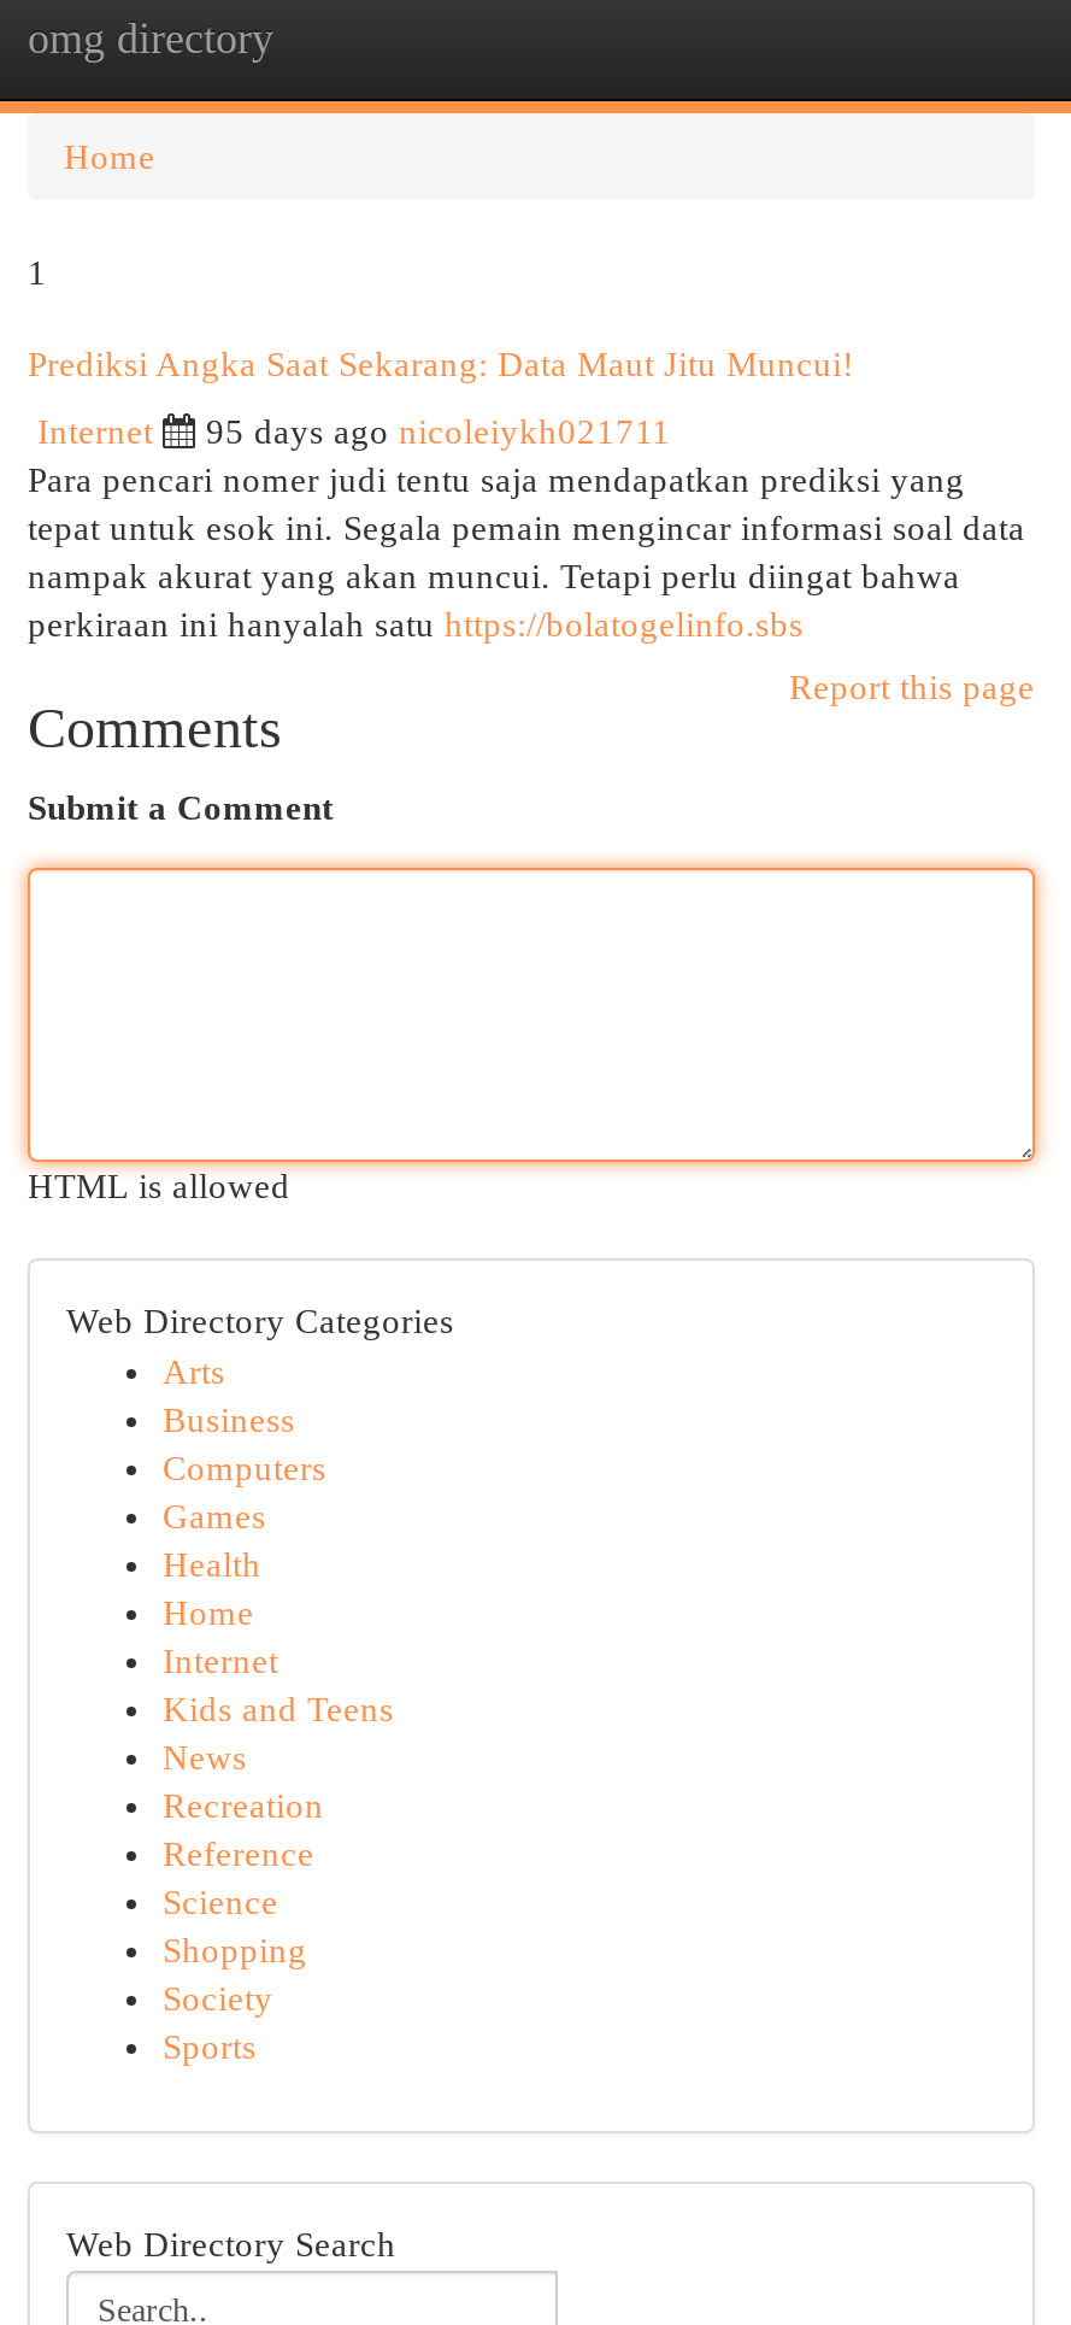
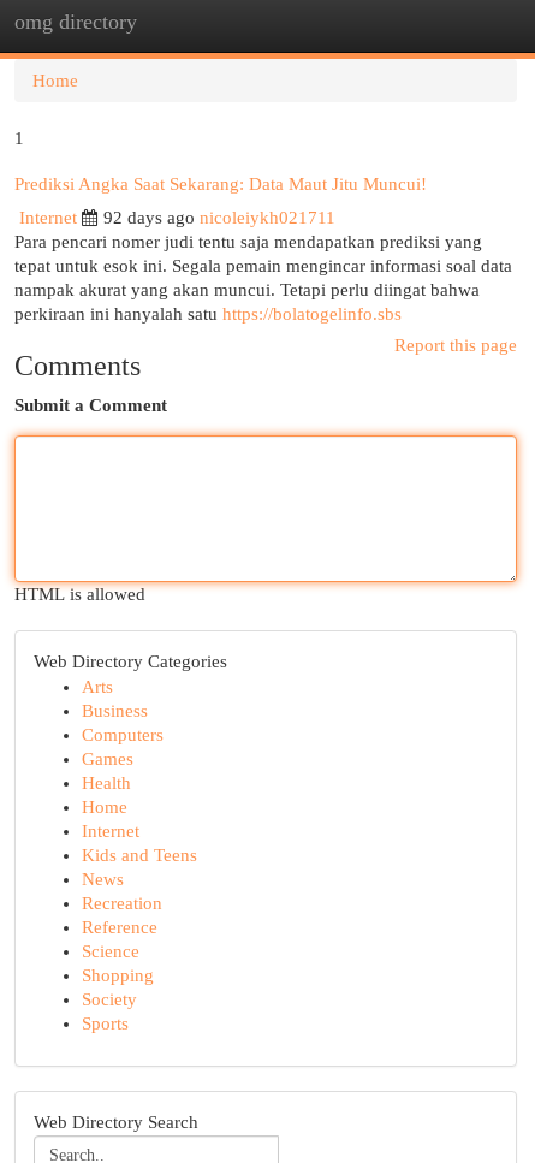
- 95 days ago nicoleiykh021711
+ 92 days ago nicoleiykh021711
